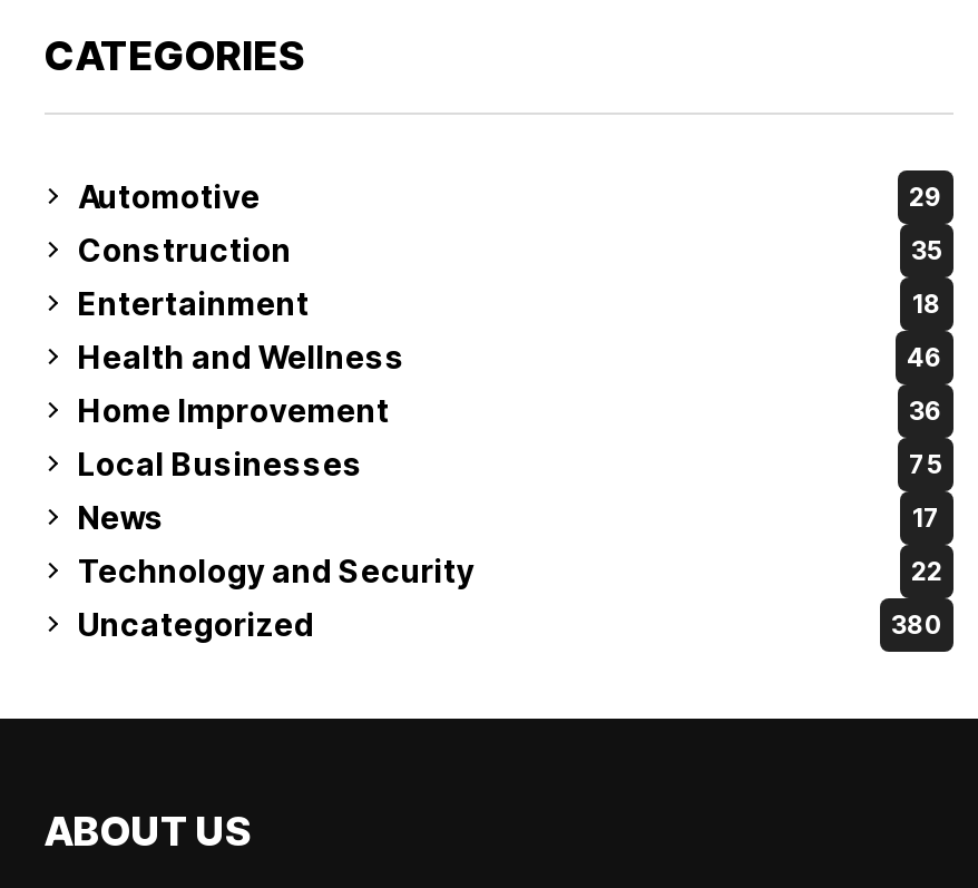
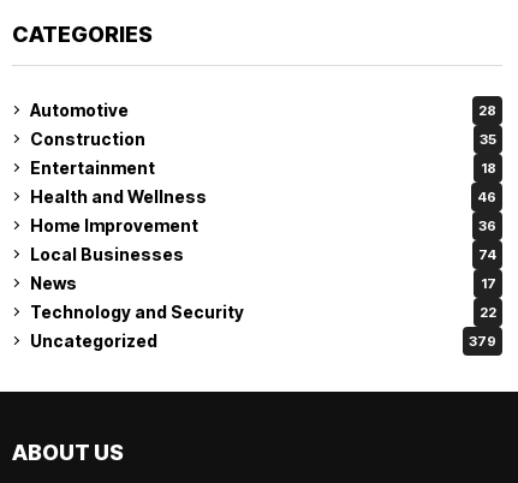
- 29
+ 28

- 75
+ 74

- 380
+ 379
